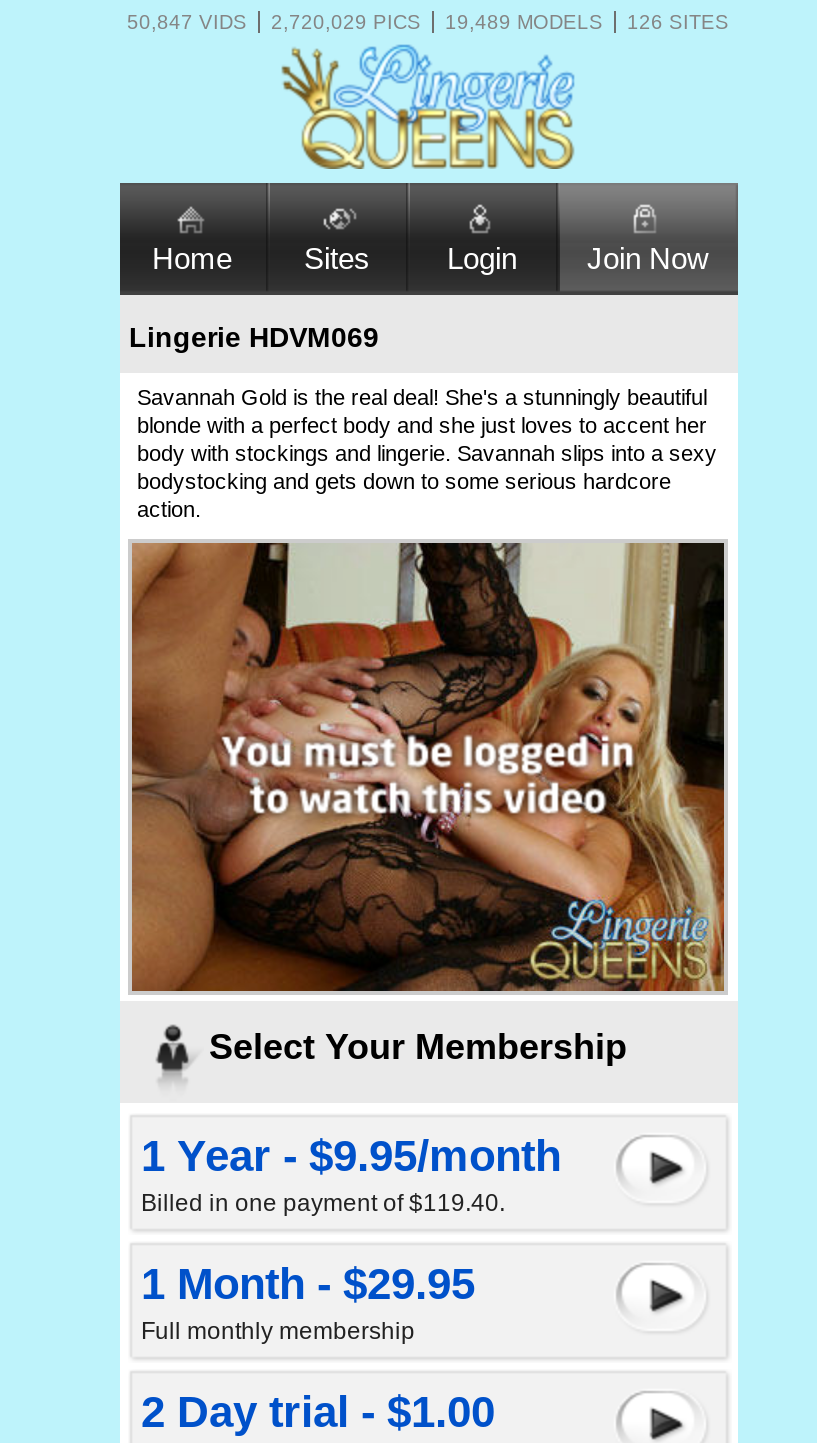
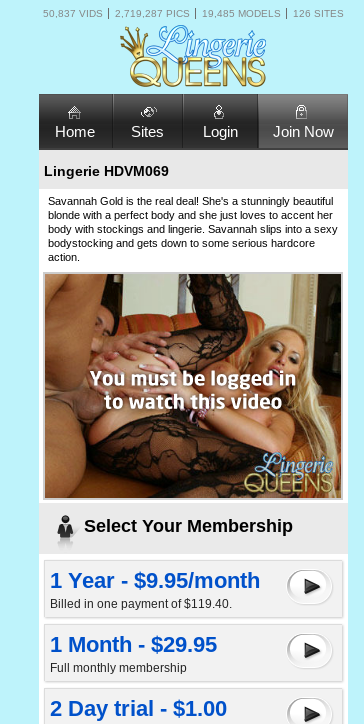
- 50,847 VIDS
+ 50,837 VIDS

- 2,720,029 PICS
+ 2,719,287 PICS

- 19,489 MODELS
+ 19,485 MODELS
